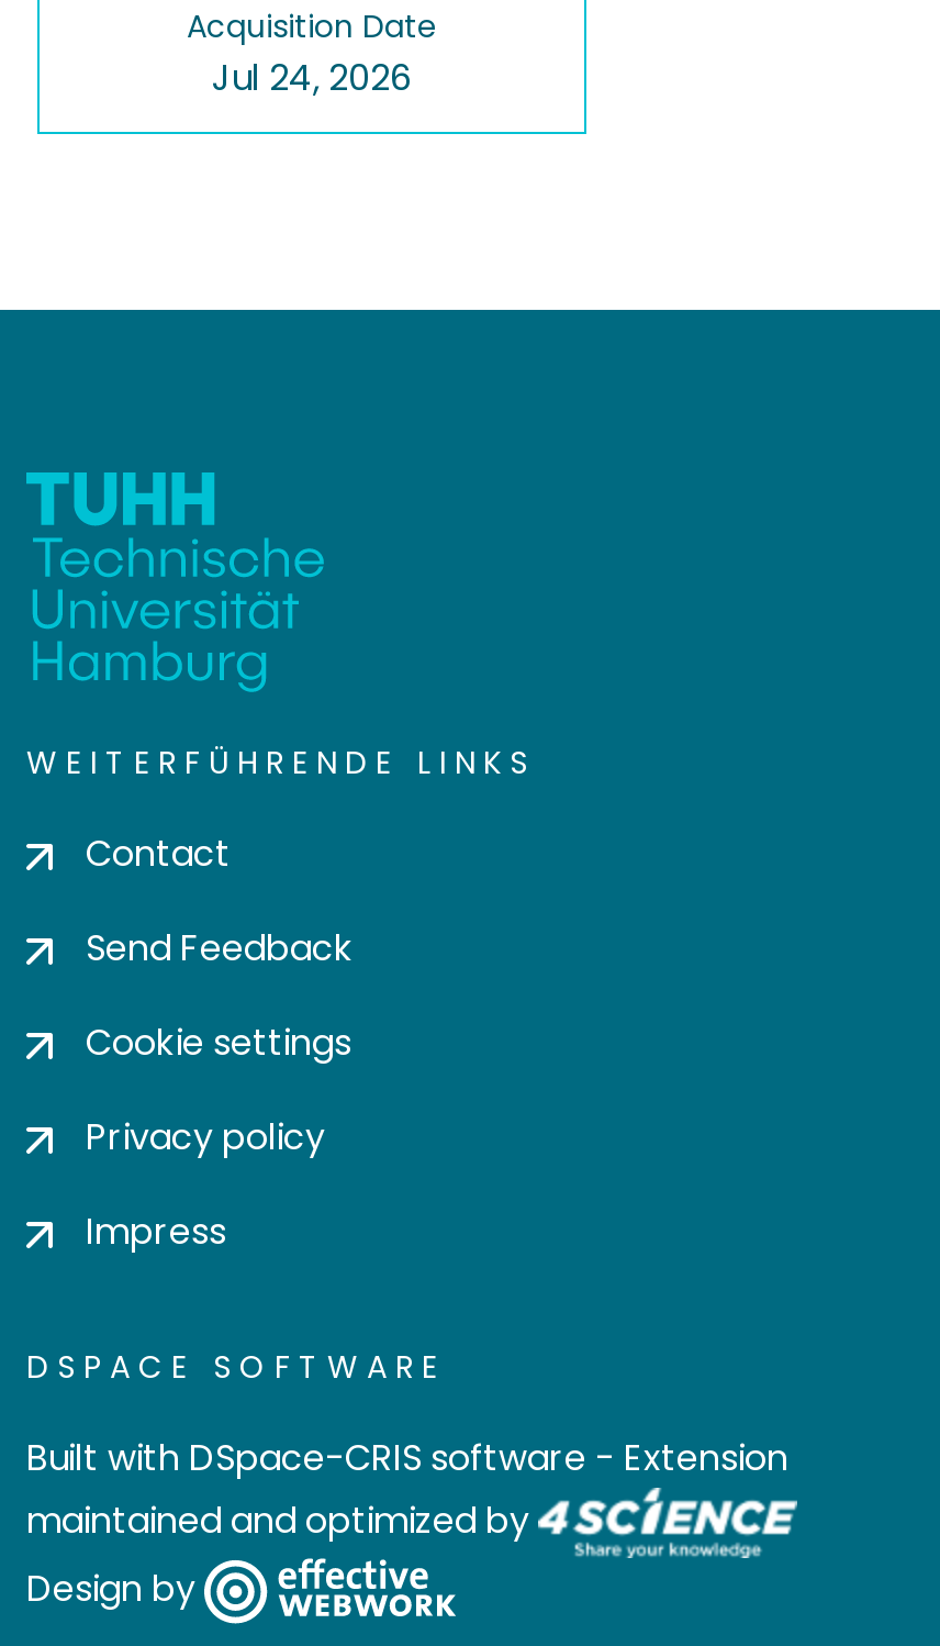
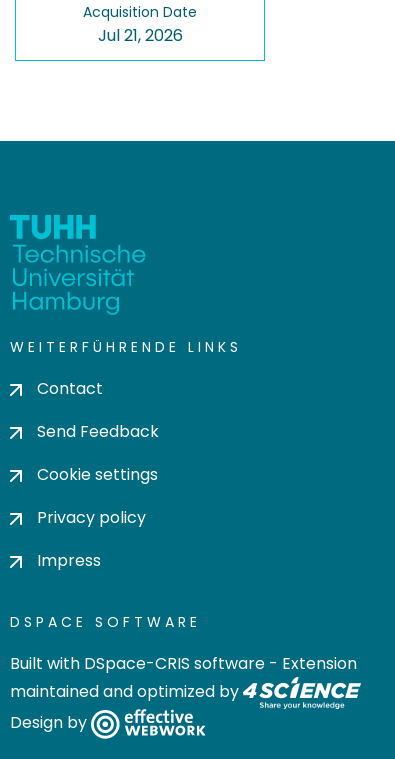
- Jul 24, 2026
+ Jul 21, 2026
